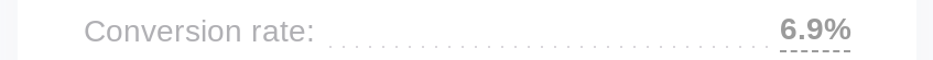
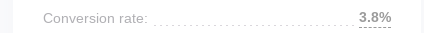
- 6.9%
+ 3.8%
